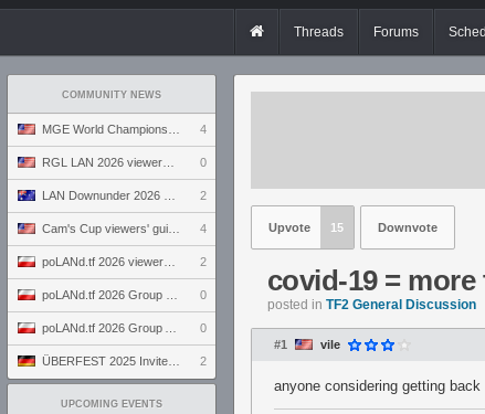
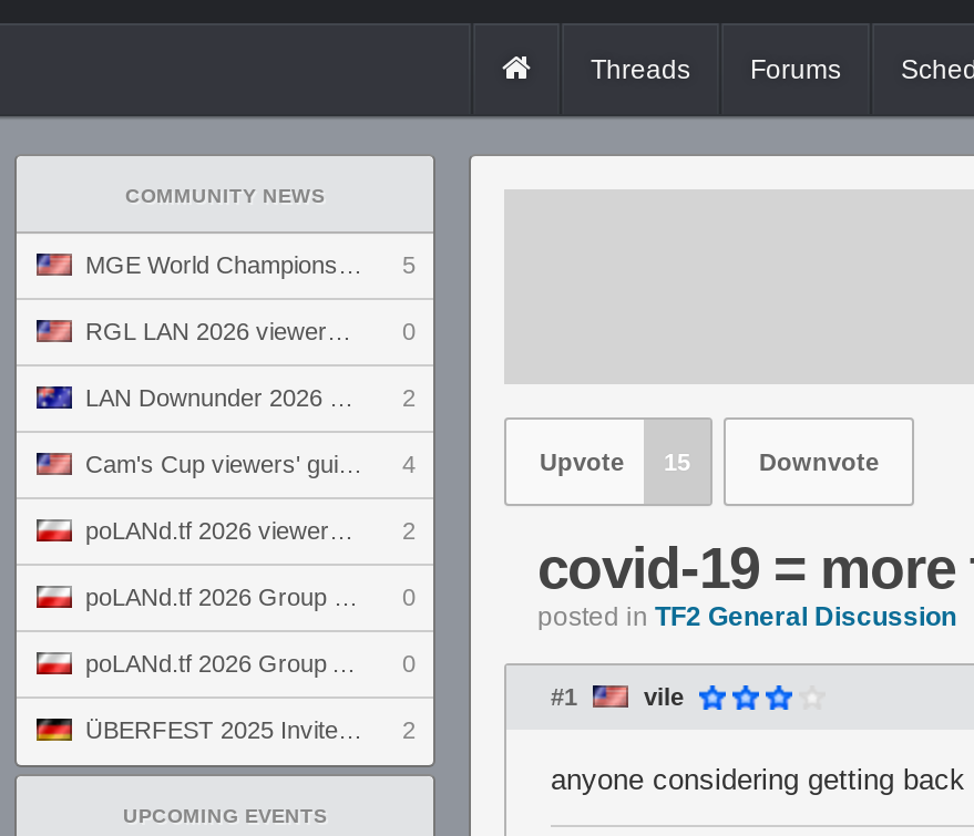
- 4
+ 5
